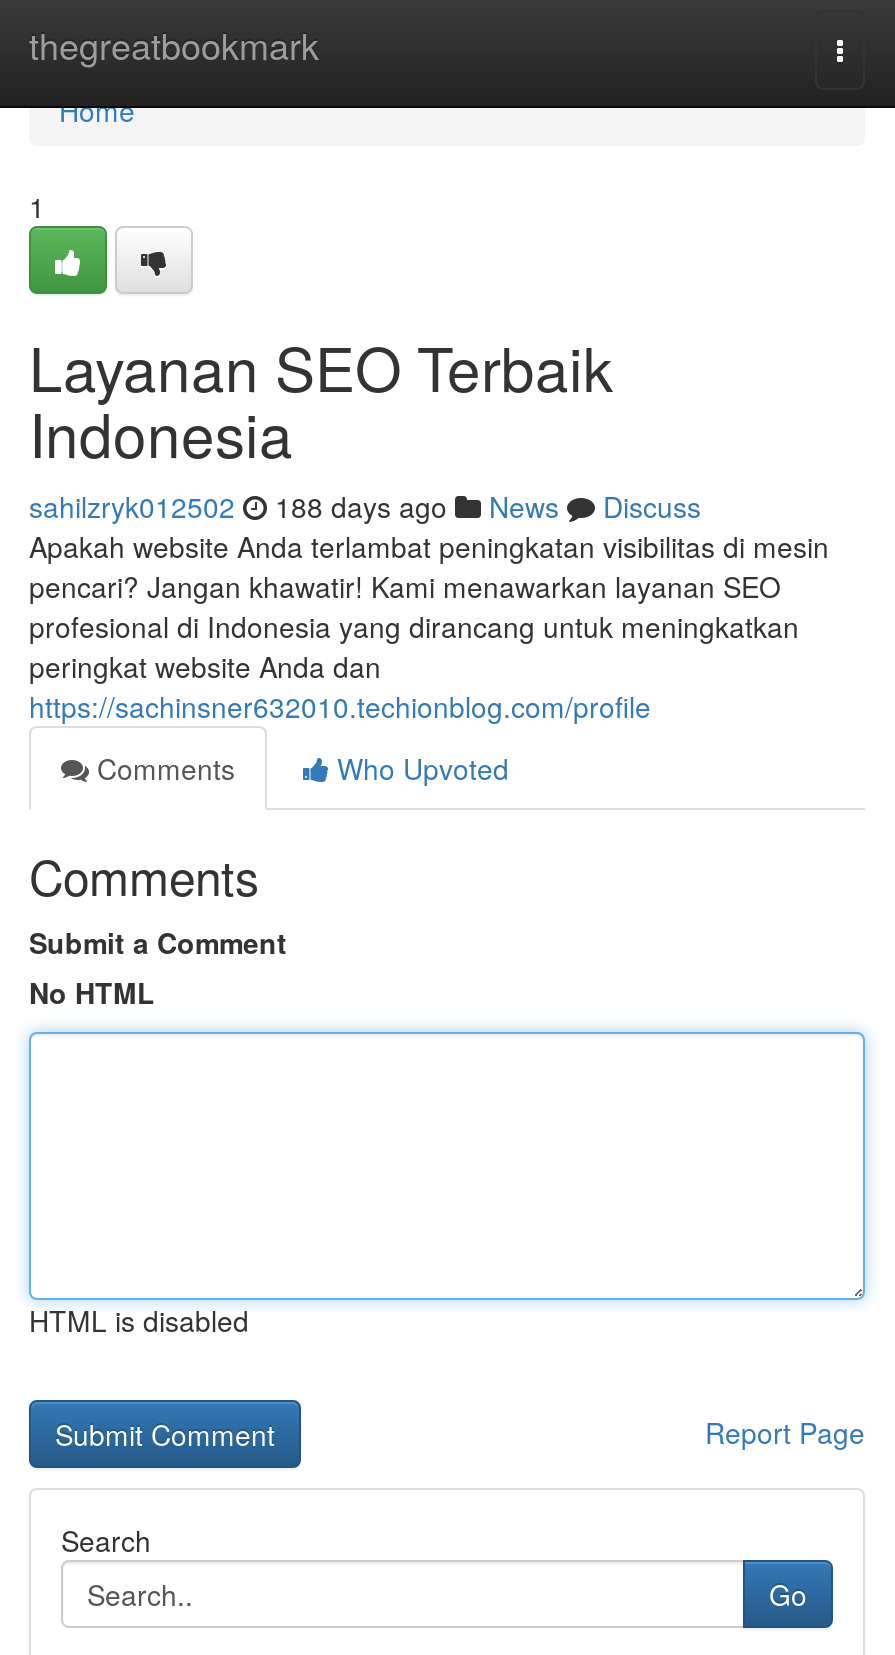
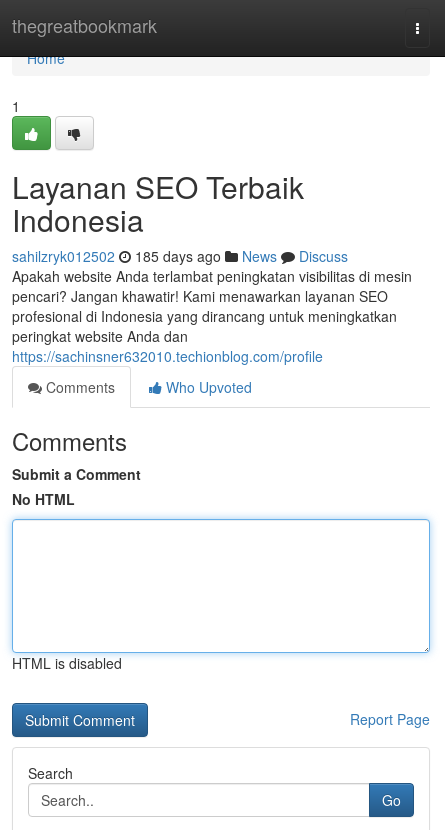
- sahilzryk012502 188 days ago News Discuss
+ sahilzryk012502 185 days ago News Discuss
